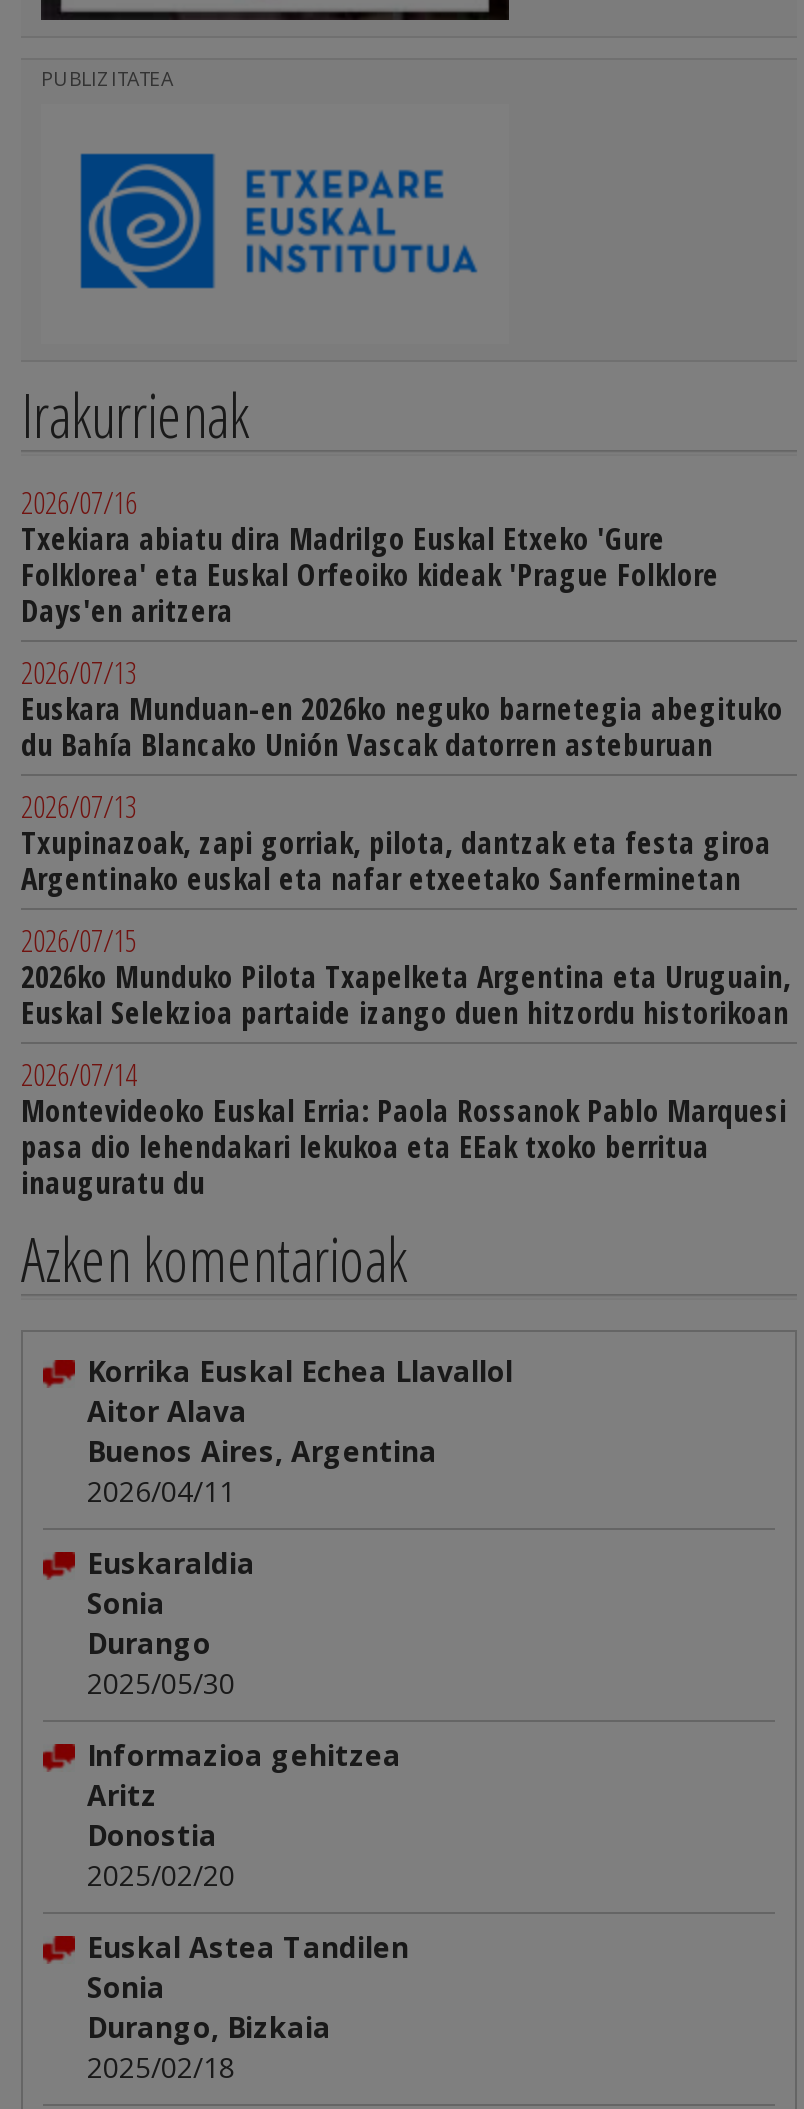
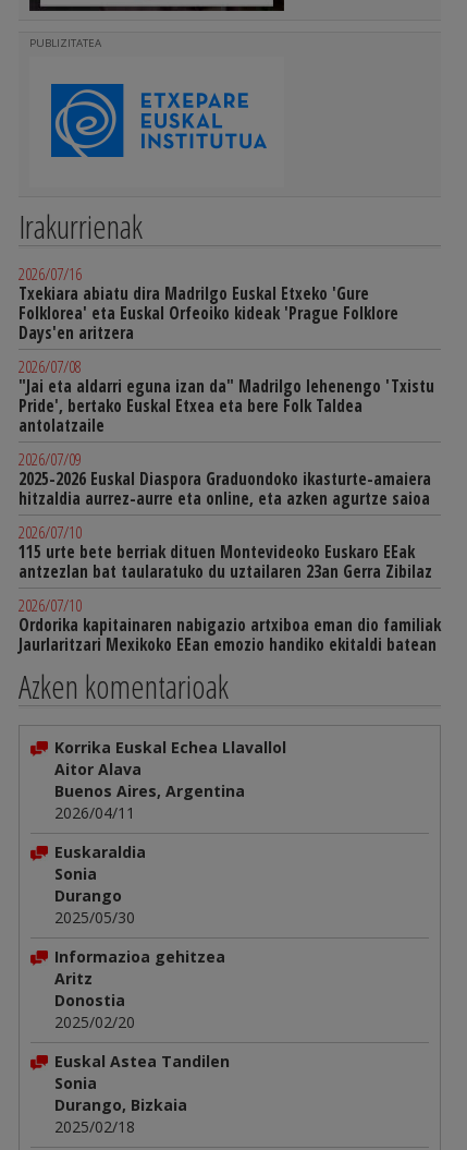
- 2026/07/13
- Euskara Munduan-en 2026ko neguko barnetegia abegituko
- du Bahía Blancako Unión Vascak datorren asteburuan
+ 2026/07/08
+ "Jai eta aldarri eguna izan da" Madrilgo lehenengo 'Txistu
+ Pride', bertako Euskal Etxea eta bere Folk Taldea
+ antolatzaile

- 2026/07/13
- Txupinazoak, zapi gorriak, pilota, dantzak eta festa giroa
- Argentinako euskal eta nafar etxeetako Sanferminetan
+ 2026/07/09
+ 2025-2026 Euskal Diaspora Graduondoko ikasturte-amaiera
+ hitzaldia aurrez-aurre eta online, eta azken agurtze saioa

- 2026/07/15
- 2026ko Munduko Pilota Txapelketa Argentina eta Uruguain,
- Euskal Selekzioa partaide izango duen hitzordu historikoan
+ 2026/07/10
+ 115 urte bete berriak dituen Montevideoko Euskaro EEak
+ antzezlan bat taularatuko du uztailaren 23an Gerra Zibilaz

- 2026/07/14
- Montevideoko Euskal Erria: Paola Rossanok Pablo Marquesi
- pasa dio lehendakari lekukoa eta EEak txoko berritua
- inauguratu du
+ 2026/07/10
+ Ordorika kapitainaren nabigazio artxiboa eman dio familiak
+ Jaurlaritzari Mexikoko EEan emozio handiko ekitaldi batean
